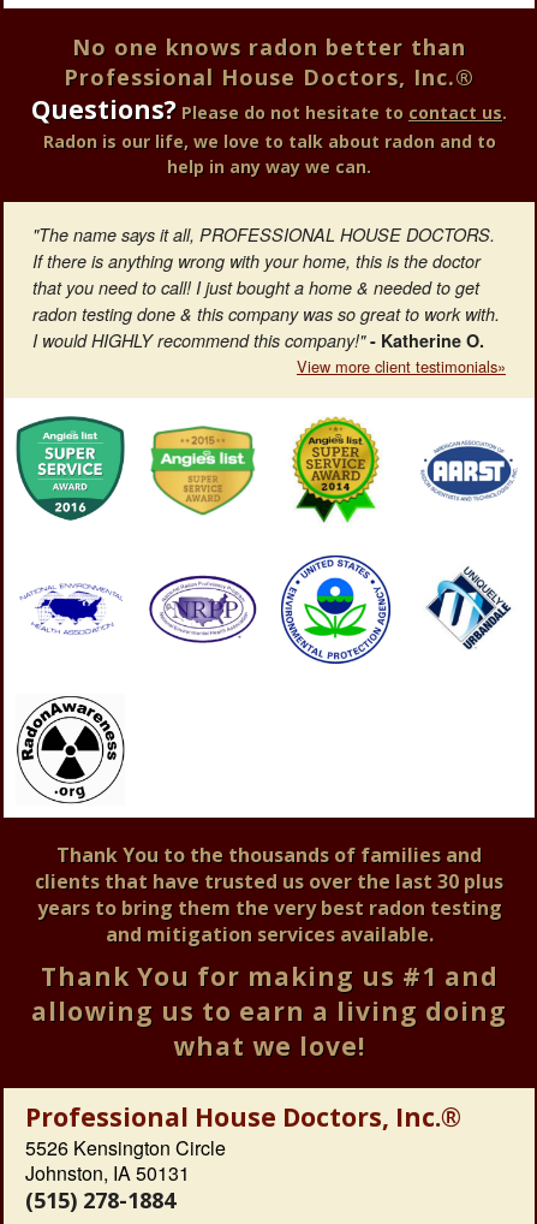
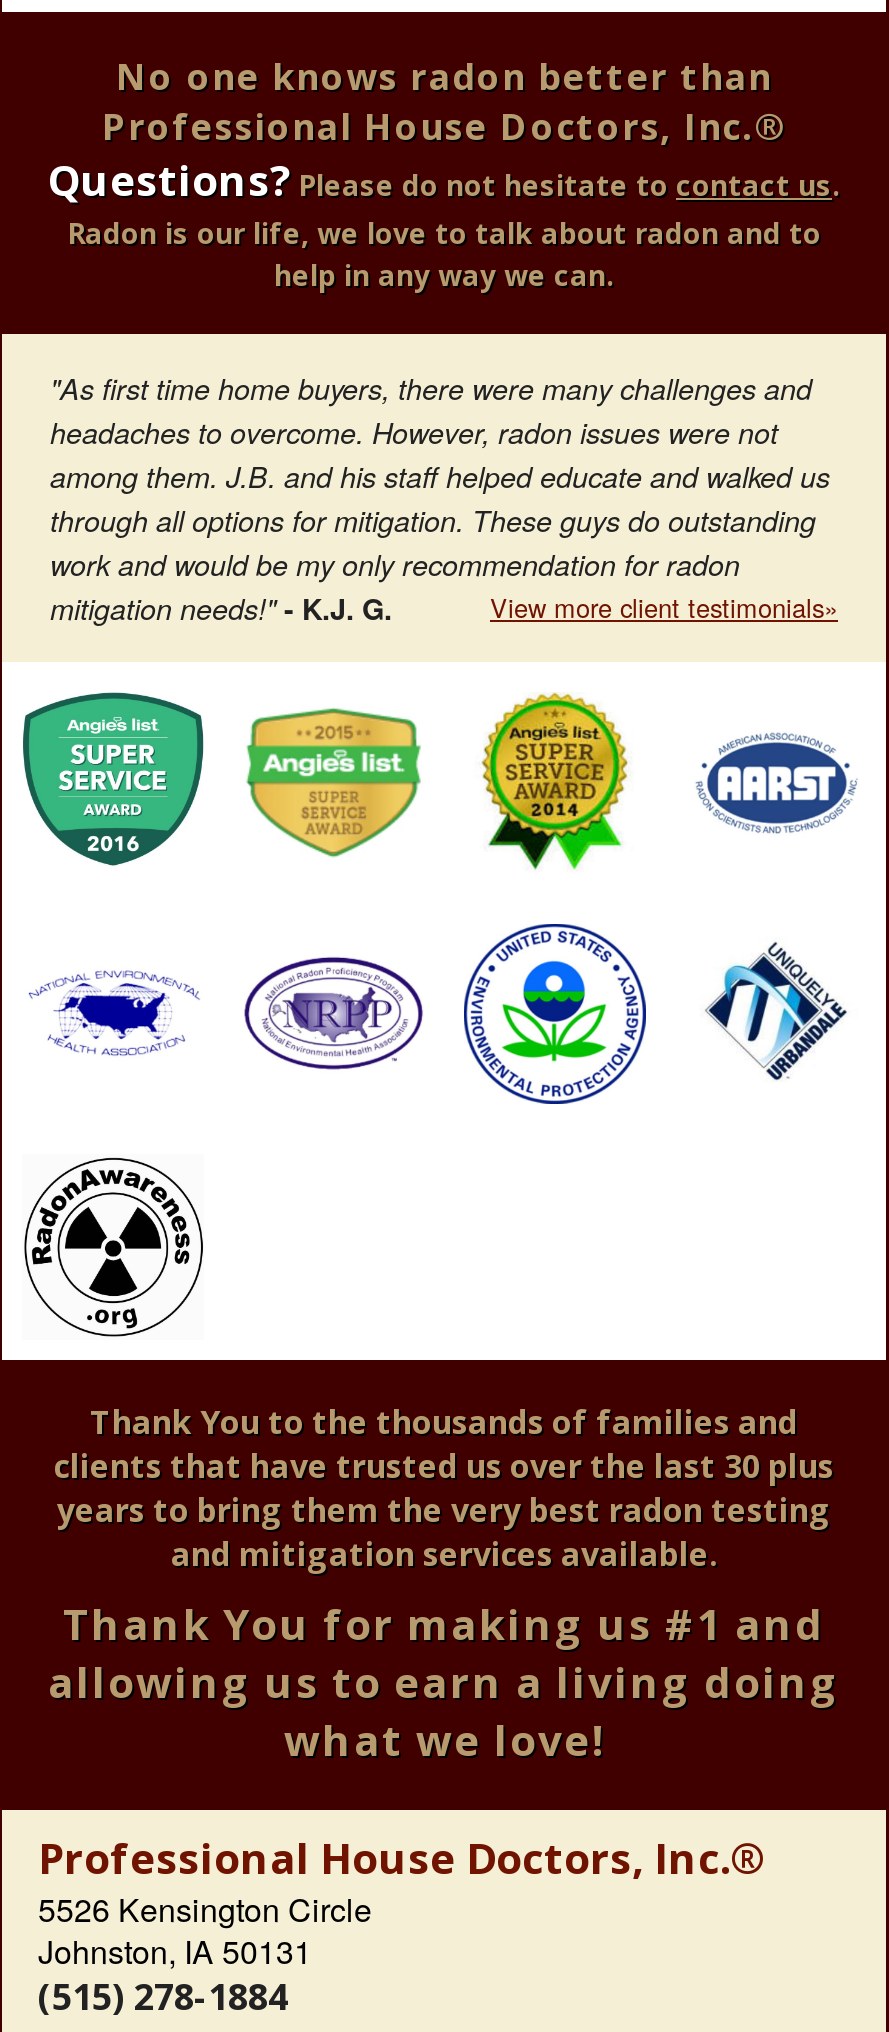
- "The name says it all, PROFESSIONAL HOUSE DOCTORS.
- If there is anything wrong with your home, this is the doctor
- that you need to call! I just bought a home & needed to get
- radon testing done & this company was so great to work with.
- I would HIGHLY recommend this company!" - Katherine O.
+ "As first time home buyers, there were many challenges and
+ headaches to overcome. However, radon issues were not
+ among them. J.B. and his staff helped educate and walked us
+ through all options for mitigation. These guys do outstanding
+ work and would be my only recommendation for radon
+ mitigation needs!" - K.J. G.
